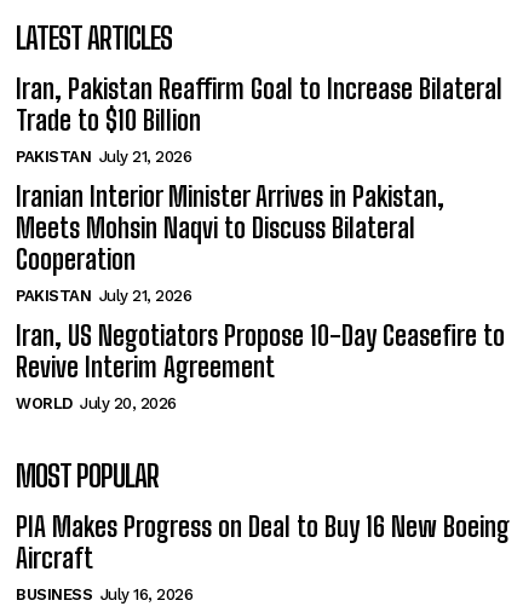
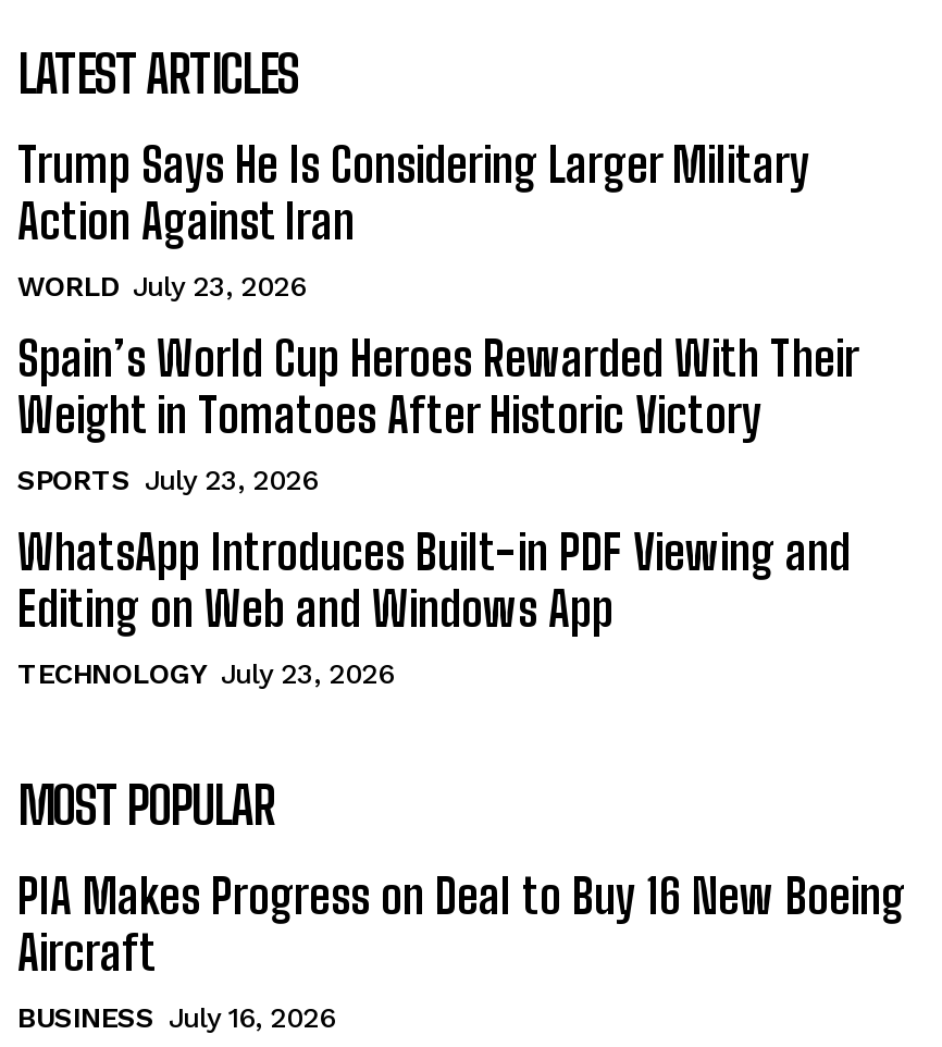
- Iran, Pakistan Reaffirm Goal to Increase Bilateral
- Trade to $10 Billion
- PAKISTAN July 21, 2026
- Iranian Interior Minister Arrives in Pakistan,
- Meets Mohsin Naqvi to Discuss Bilateral
- Cooperation
- PAKISTAN July 21, 2026
- Iran, US Negotiators Propose 10-Day Ceasefire to
- Revive Interim Agreement
- WORLD July 20, 2026
+ Trump Says He Is Considering Larger Military
+ Action Against Iran
+ WORLD July 23, 2026
+ Spain’s World Cup Heroes Rewarded With Their
+ Weight in Tomatoes After Historic Victory
+ SPORTS July 23, 2026
+ WhatsApp Introduces Built-in PDF Viewing and
+ Editing on Web and Windows App
+ TECHNOLOGY July 23, 2026
